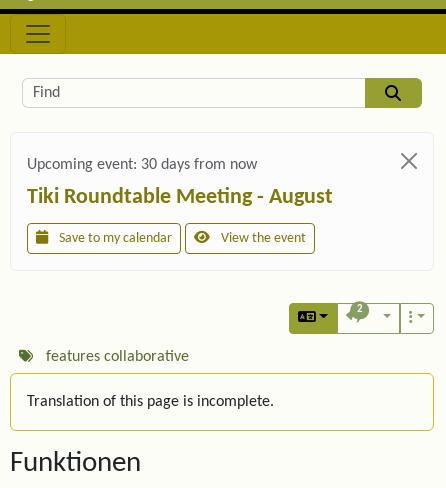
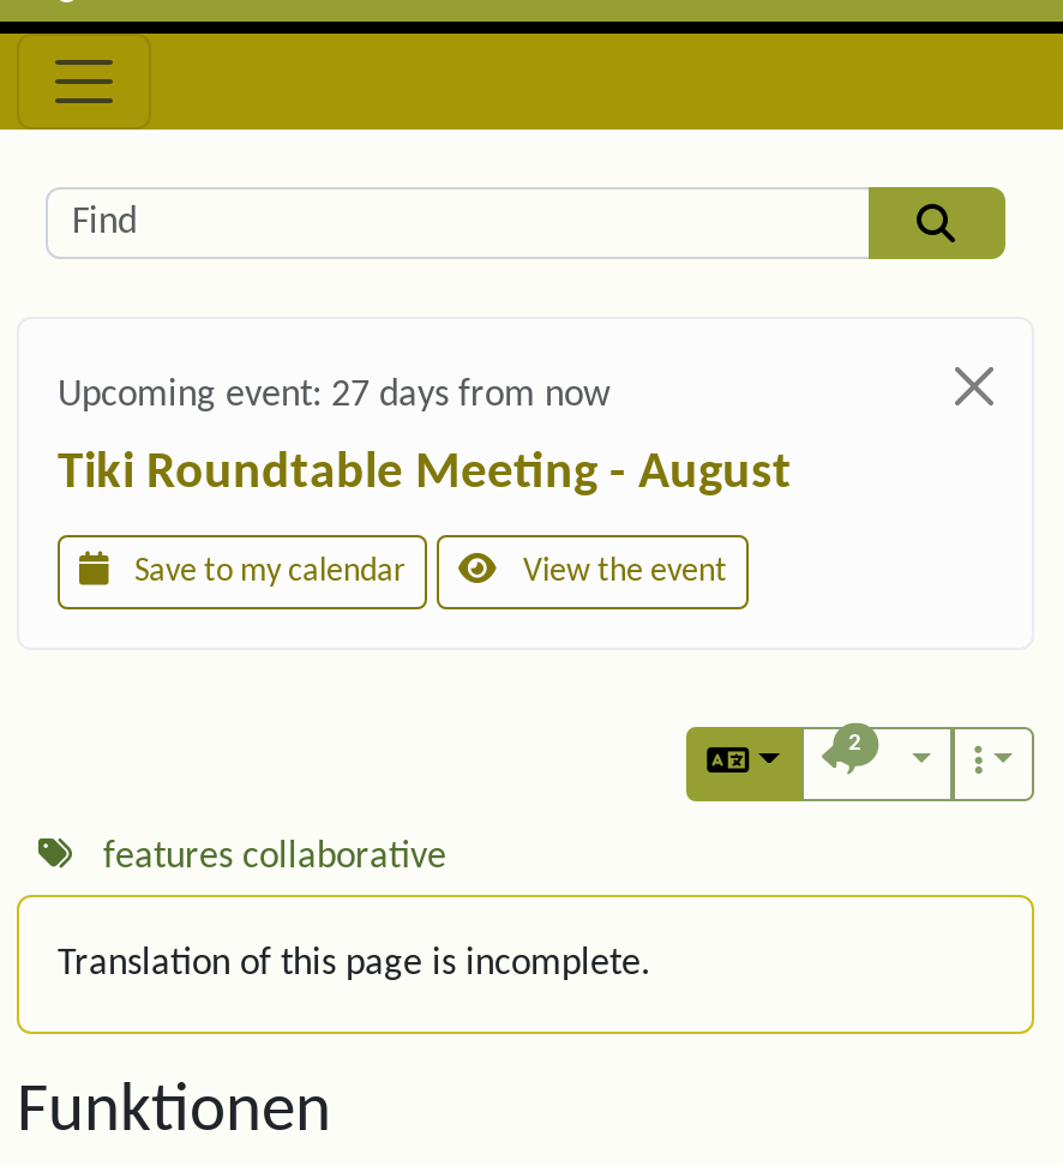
- Upcoming event: 30 days from now
+ Upcoming event: 27 days from now
